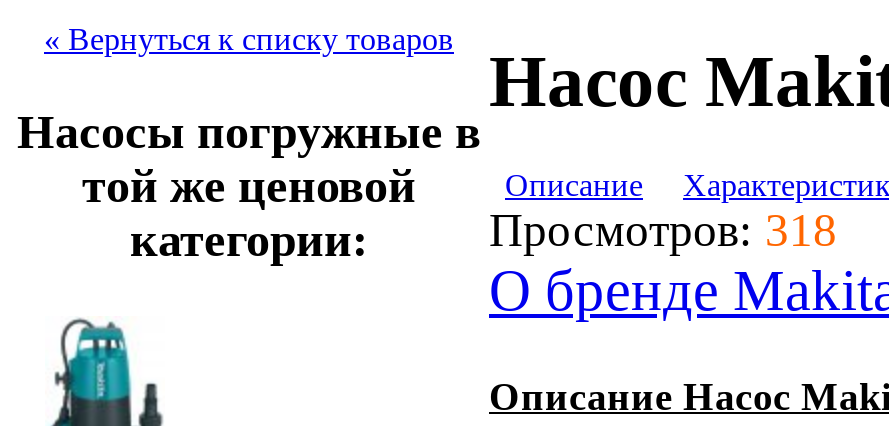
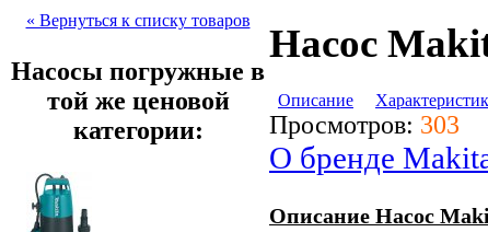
- Просмотров: 318
+ Просмотров: 303
